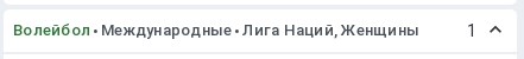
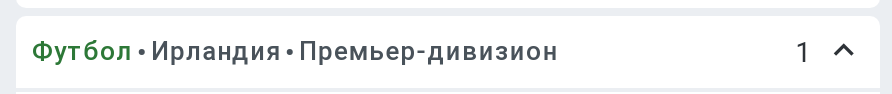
- Волейбол Международные Лига Наций, Женщины
+ Футбол Ирландия Премьер-дивизион
